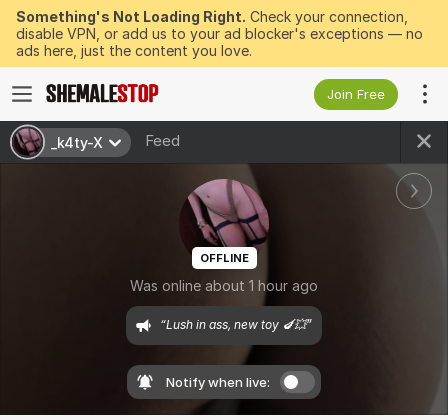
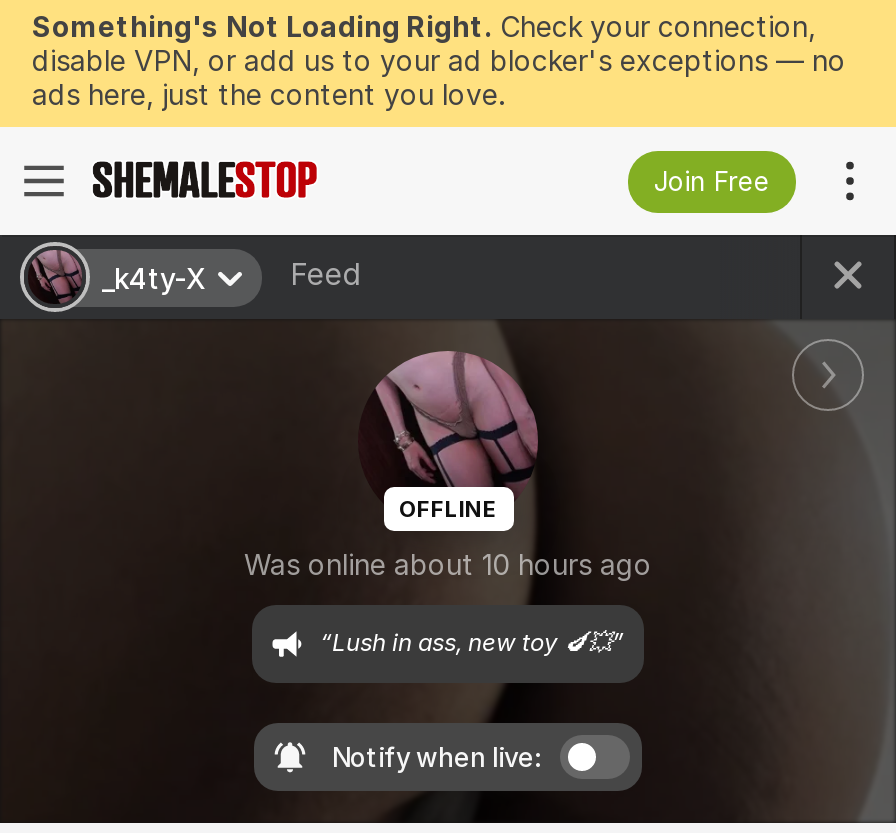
- Was online about 1 hour ago
+ Was online about 10 hours ago
